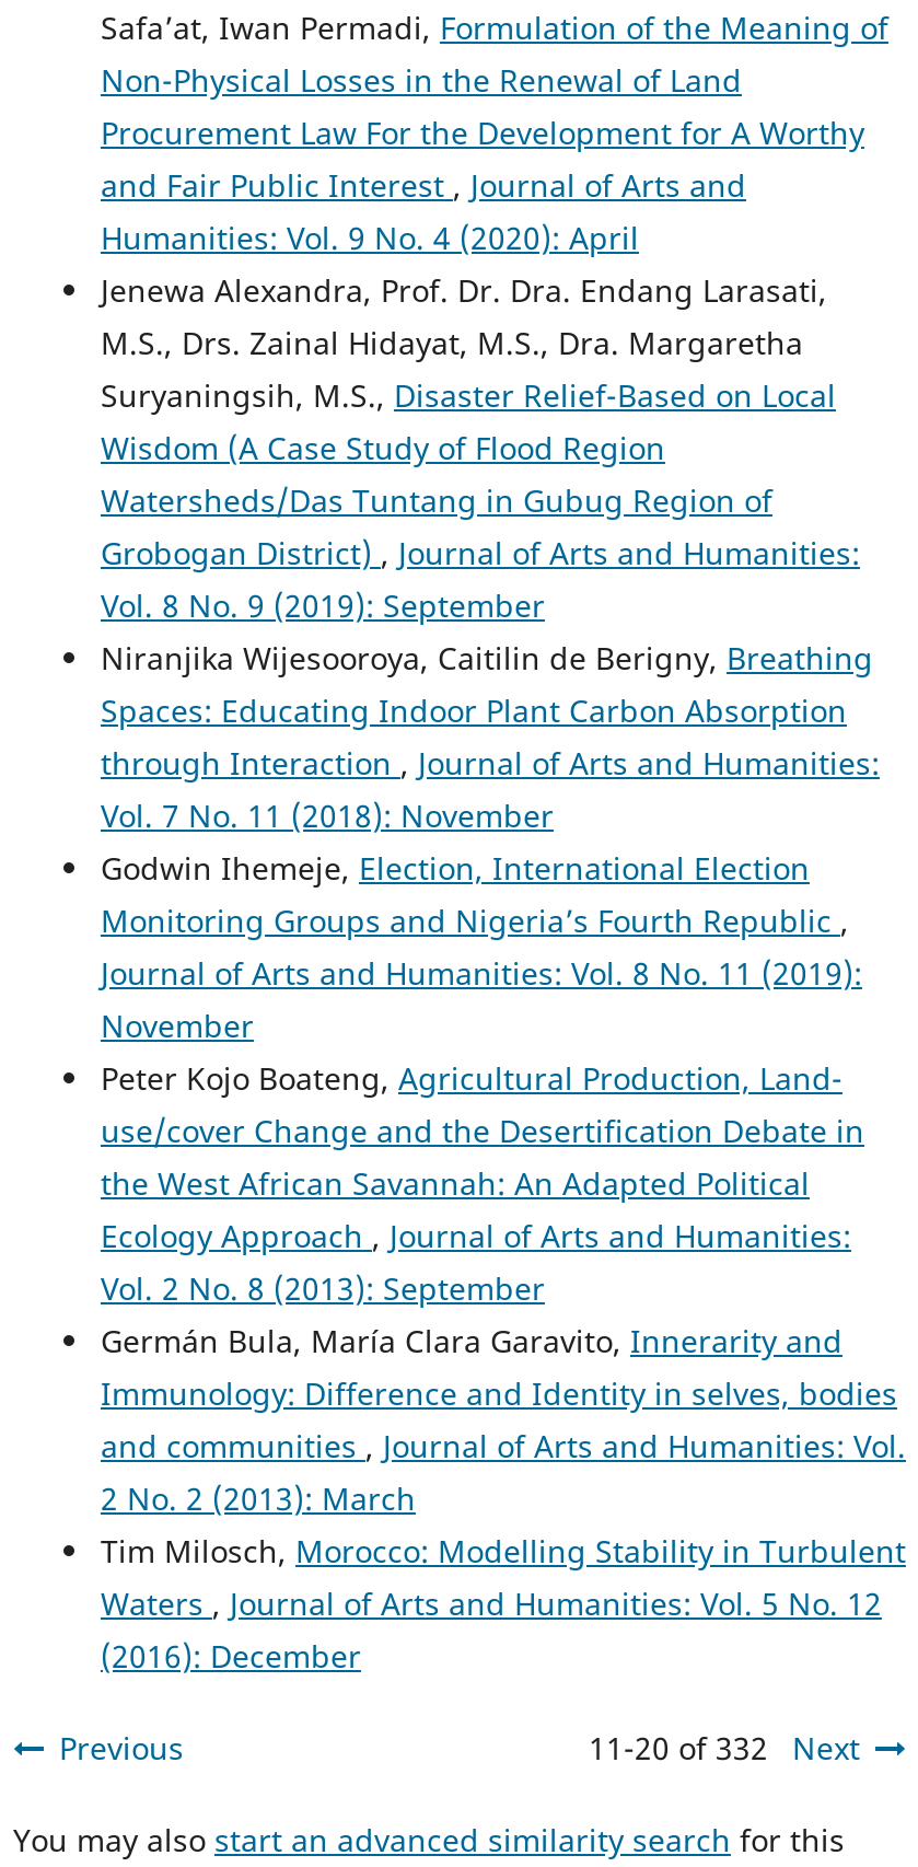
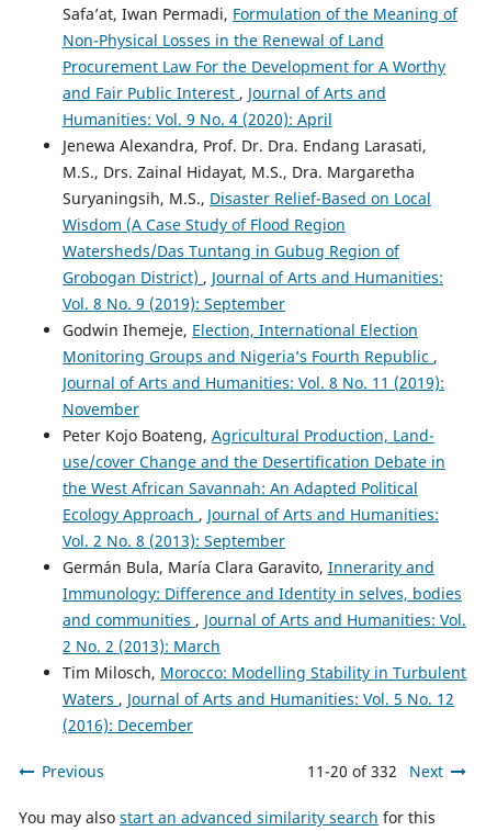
- Niranjika Wijesooroya, Caitilin de Berigny, Breathing
- Spaces: Educating Indoor Plant Carbon Absorption
- through Interaction, Journal of Arts and Humanities:
- Vol. 7 No. 11 (2018): November
